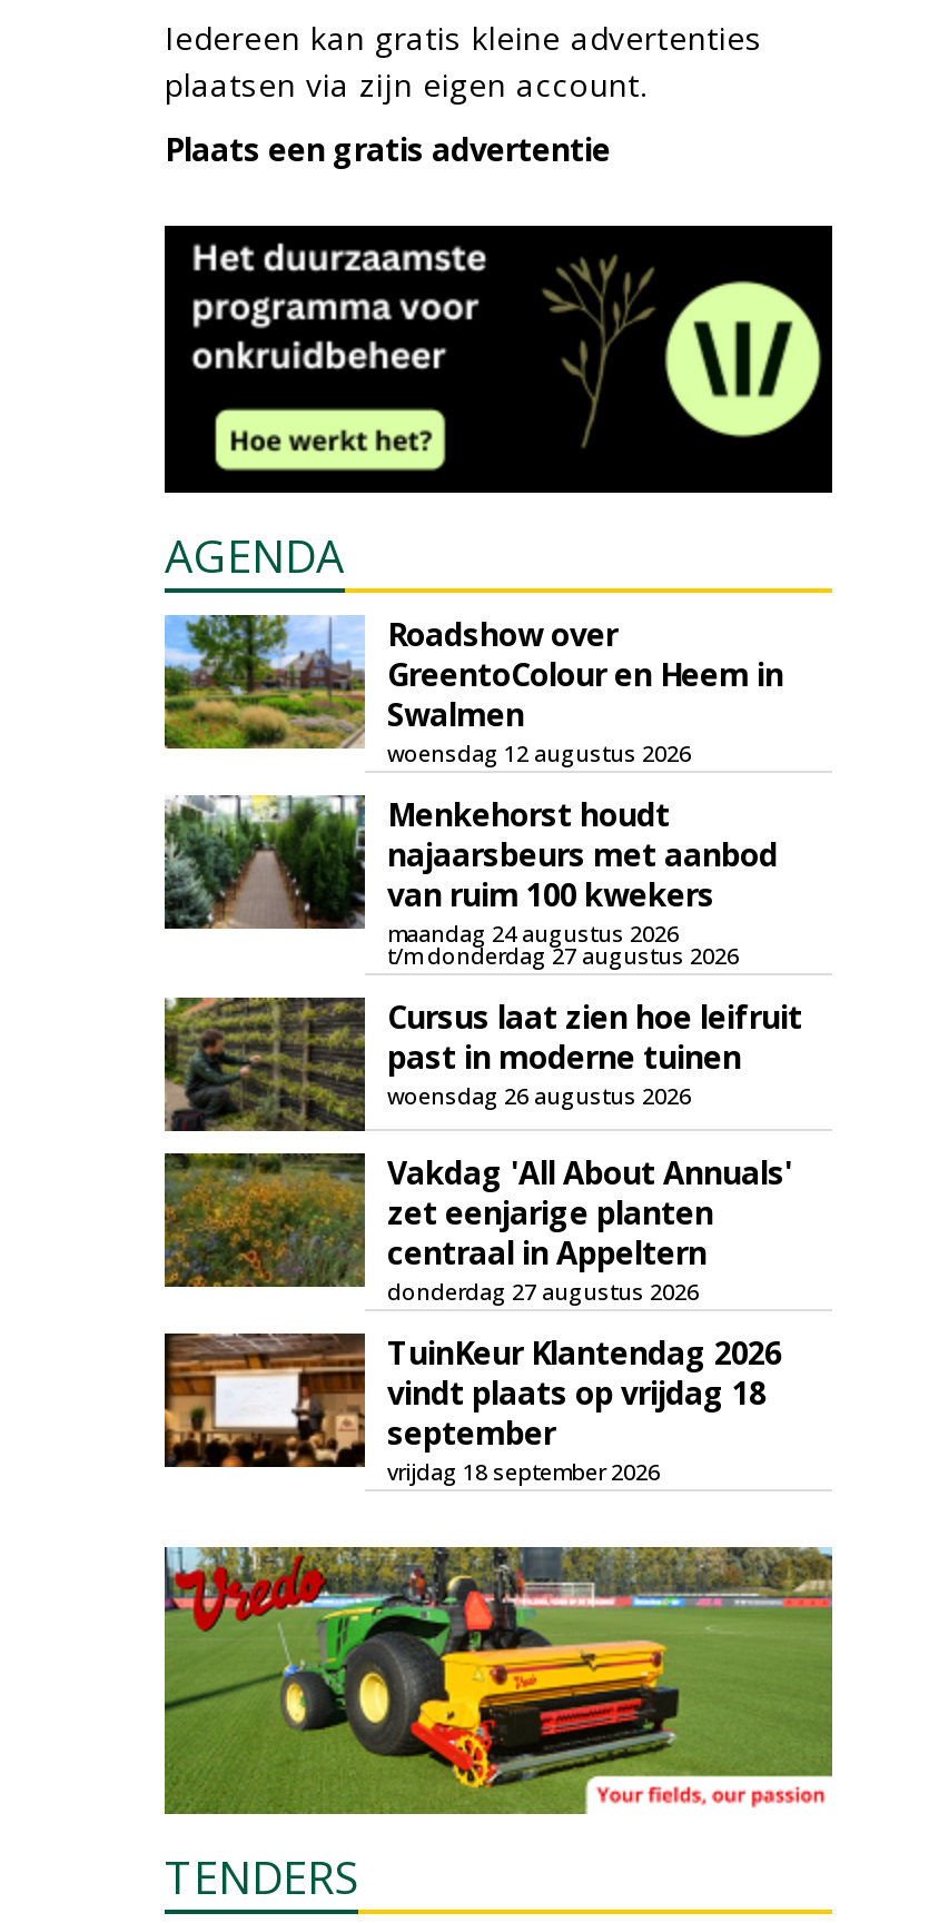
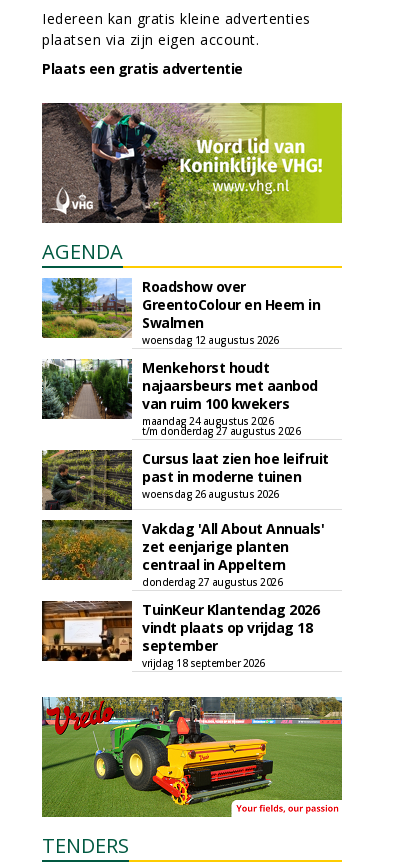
- [image]
+ [image]
